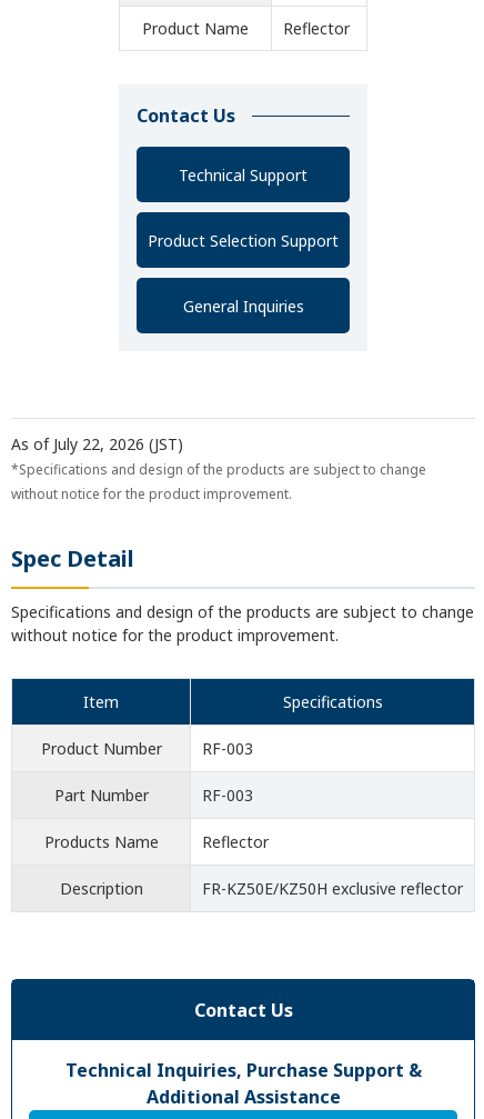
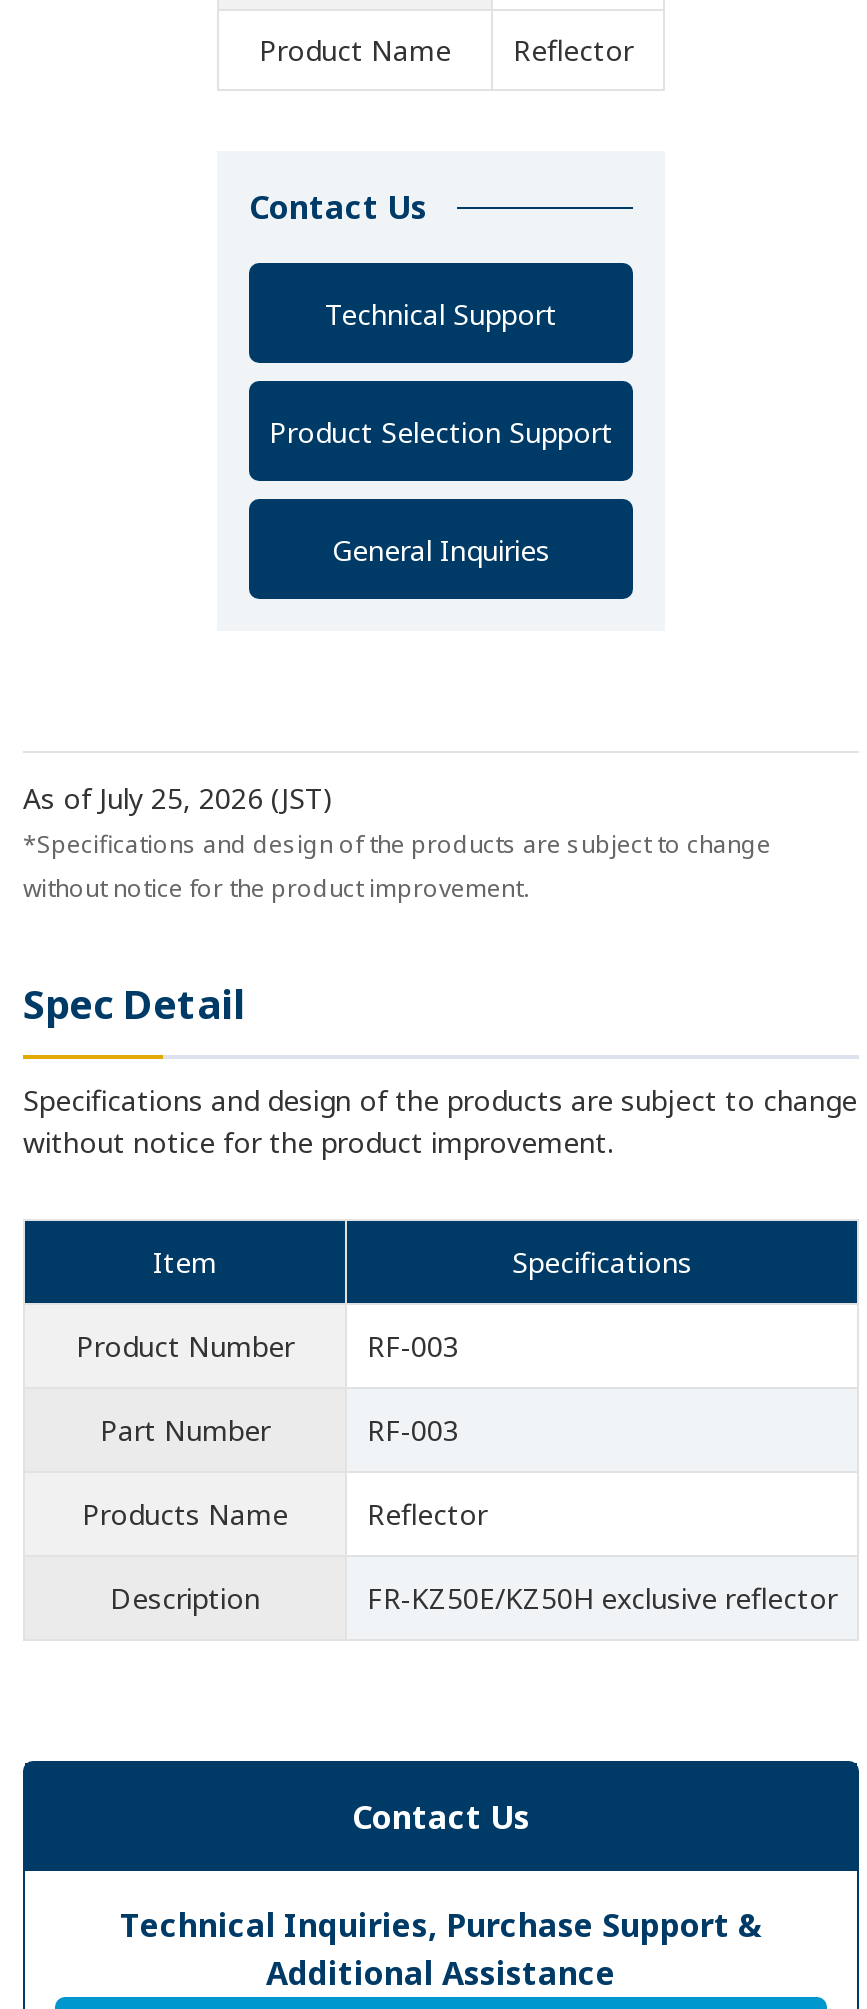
- As of July 22, 2026 (JST)
+ As of July 25, 2026 (JST)
